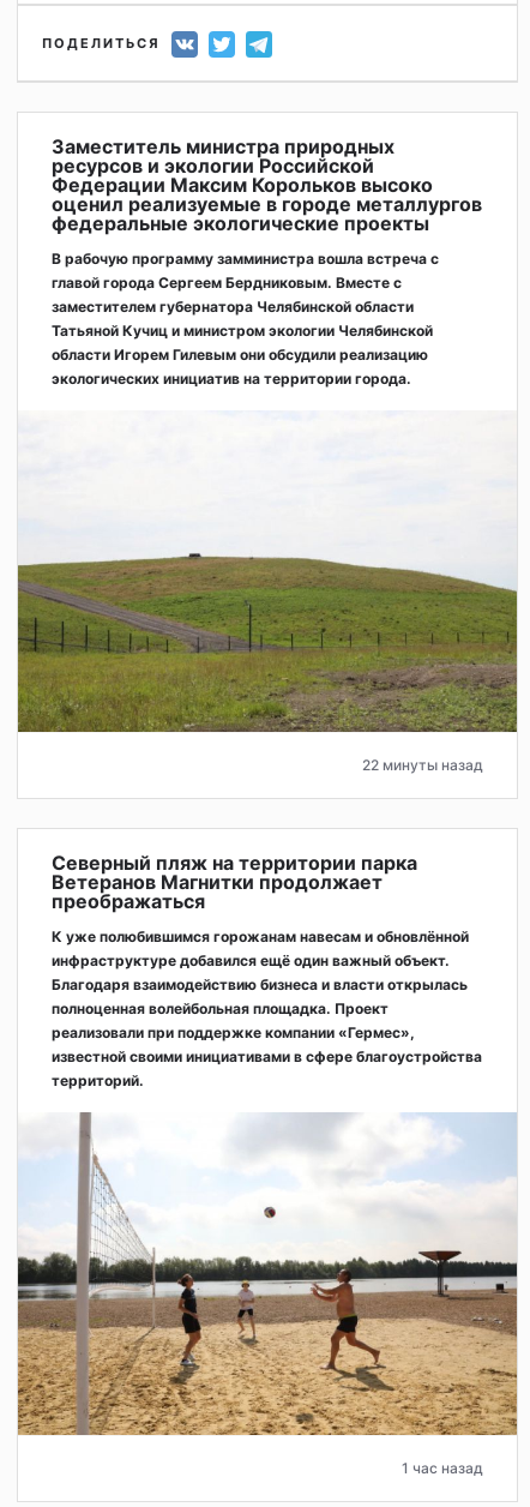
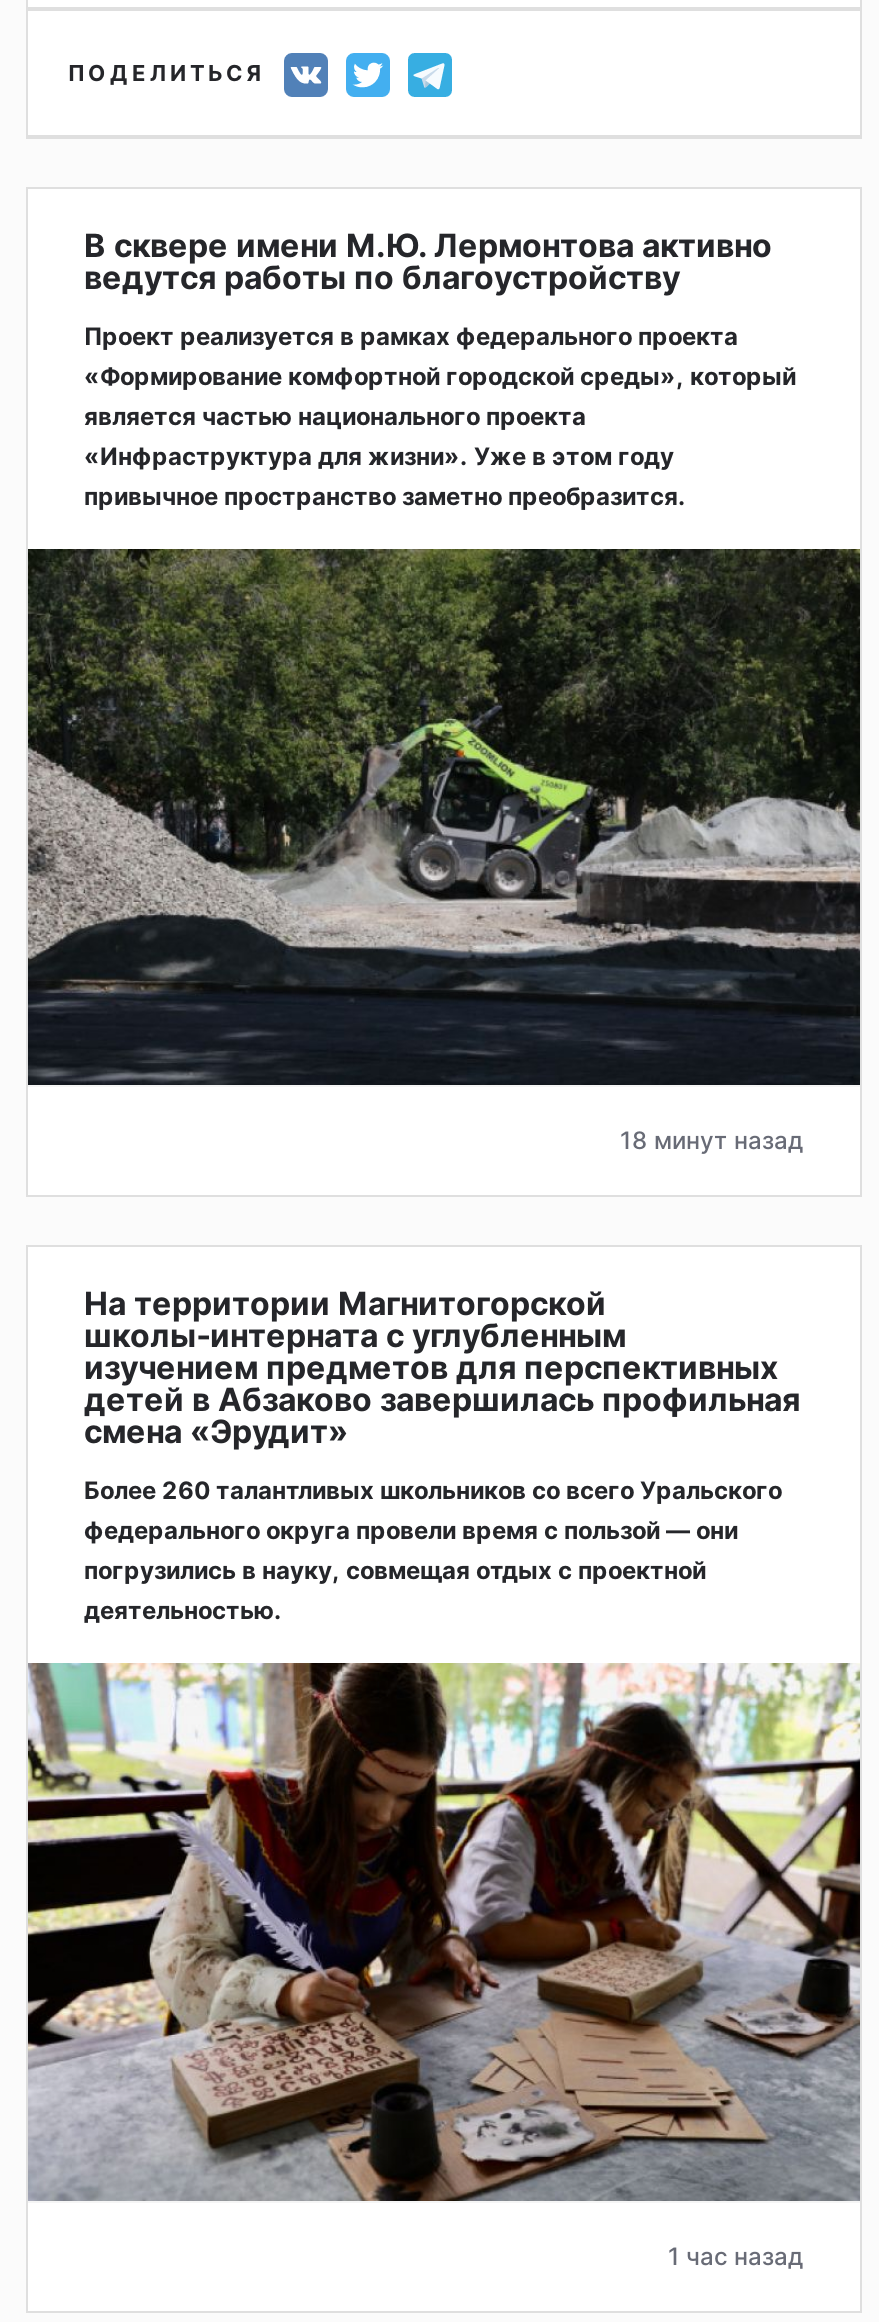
- Заместитель министра природных
- ресурсов и экологии Российской
- Федерации Максим Корольков высоко
- оценил реализуемые в городе металлургов
- федеральные экологические проекты
+ В сквере имени М.Ю. Лермонтова активно
+ ведутся работы по благоустройству

- В рабочую программу замминистра вошла встреча с
- главой города Сергеем Бердниковым. Вместе с
- заместителем губернатора Челябинской области
- Татьяной Кучиц и министром экологии Челябинской
- области Игорем Гилевым они обсудили реализацию
- экологических инициатив на территории города.
+ Проект реализуется в рамках федерального проекта
+ «Формирование комфортной городской среды», который
+ является частью национального проекта
+ «Инфраструктура для жизни». Уже в этом году
+ привычное пространство заметно преобразится.

- [image]
- 22 минуты назад
+ [image]
+ 18 минут назад

- Северный пляж на территории парка
- Ветеранов Магнитки продолжает
- преображаться
+ На территории Магнитогорской
+ школы‑интерната с углубленным
+ изучением предметов для перспективных
+ детей в Абзаково завершилась профильная
+ смена «Эрудит»

- К уже полюбившимся горожанам навесам и обновлённой
- инфраструктуре добавился ещё один важный объект.
- Благодаря взаимодействию бизнеса и власти открылась
- полноценная волейбольная площадка. Проект
- реализовали при поддержке компании «Гермес»,
- известной своими инициативами в сфере благоустройства
- территорий.
+ Более 260 талантливых школьников со всего Уральского
+ федерального округа провели время с пользой — они
+ погрузились в науку, совмещая отдых с проектной
+ деятельностью.

- [image]
+ [image]
